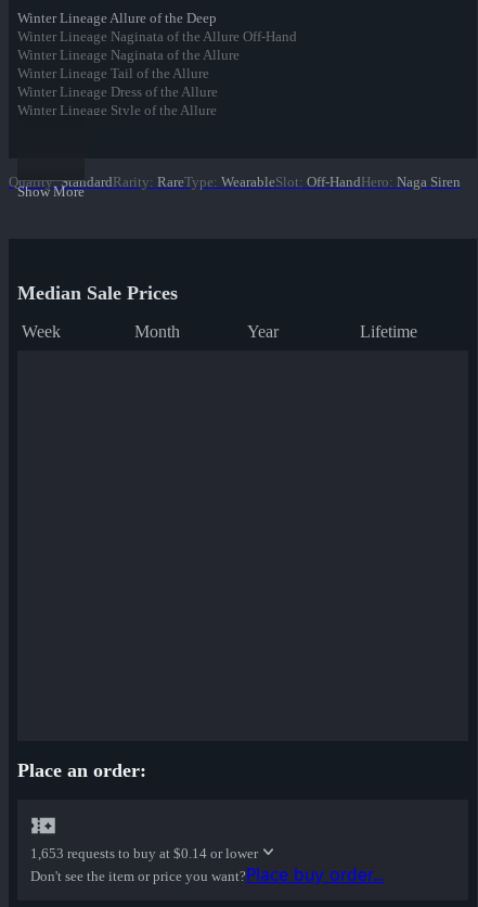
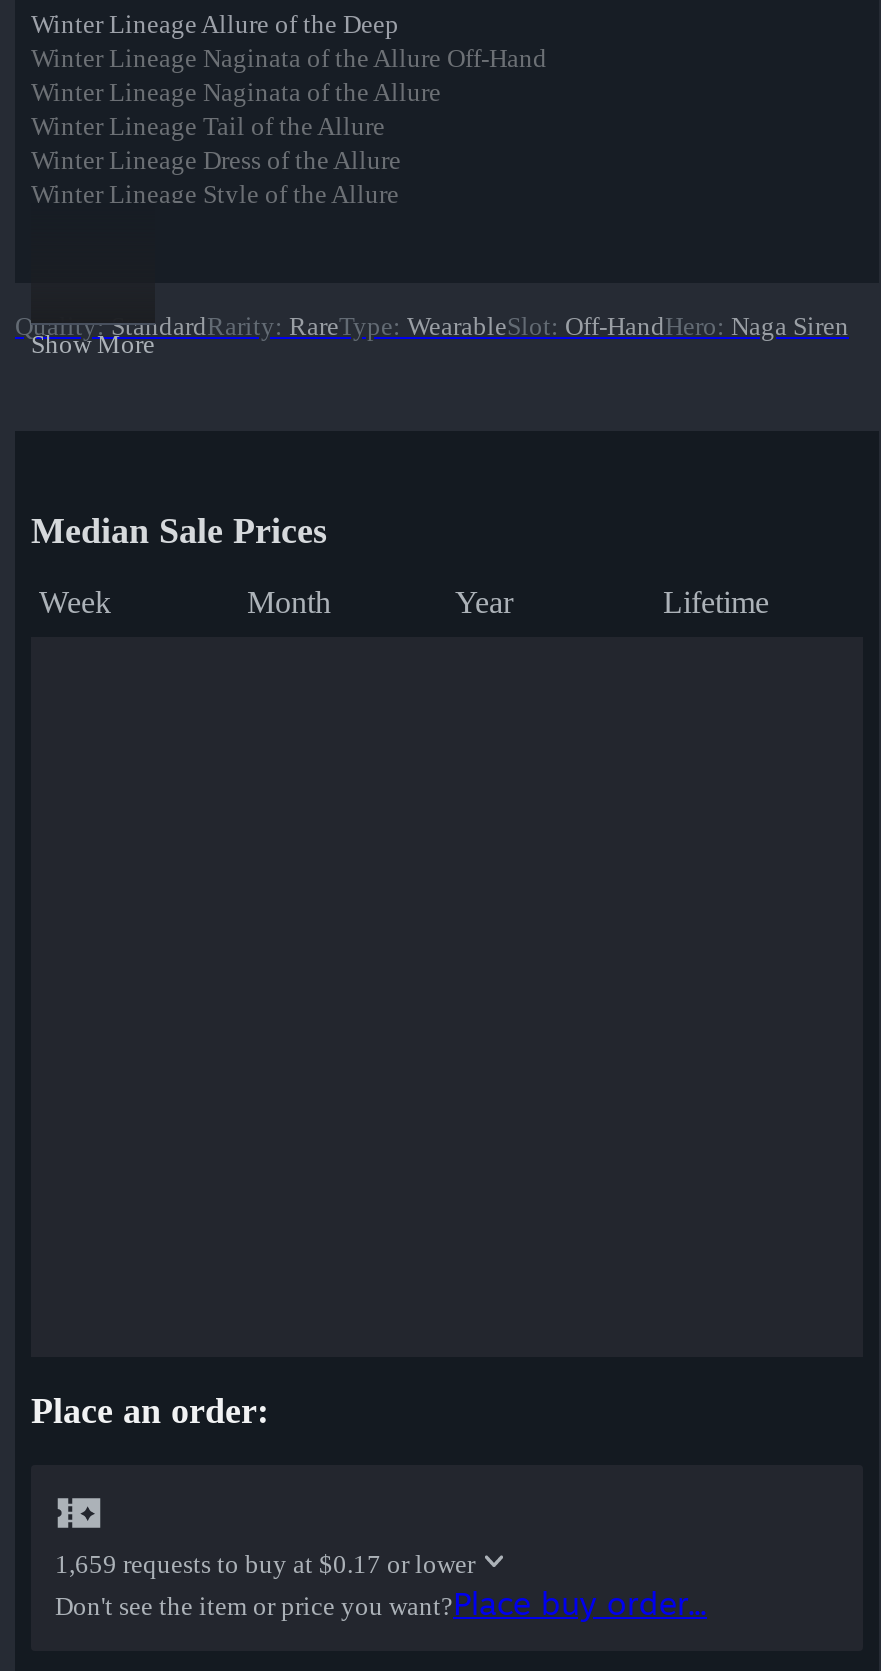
- 1,653 requests to buy at $0.14 or lower
+ 1,659 requests to buy at $0.17 or lower
